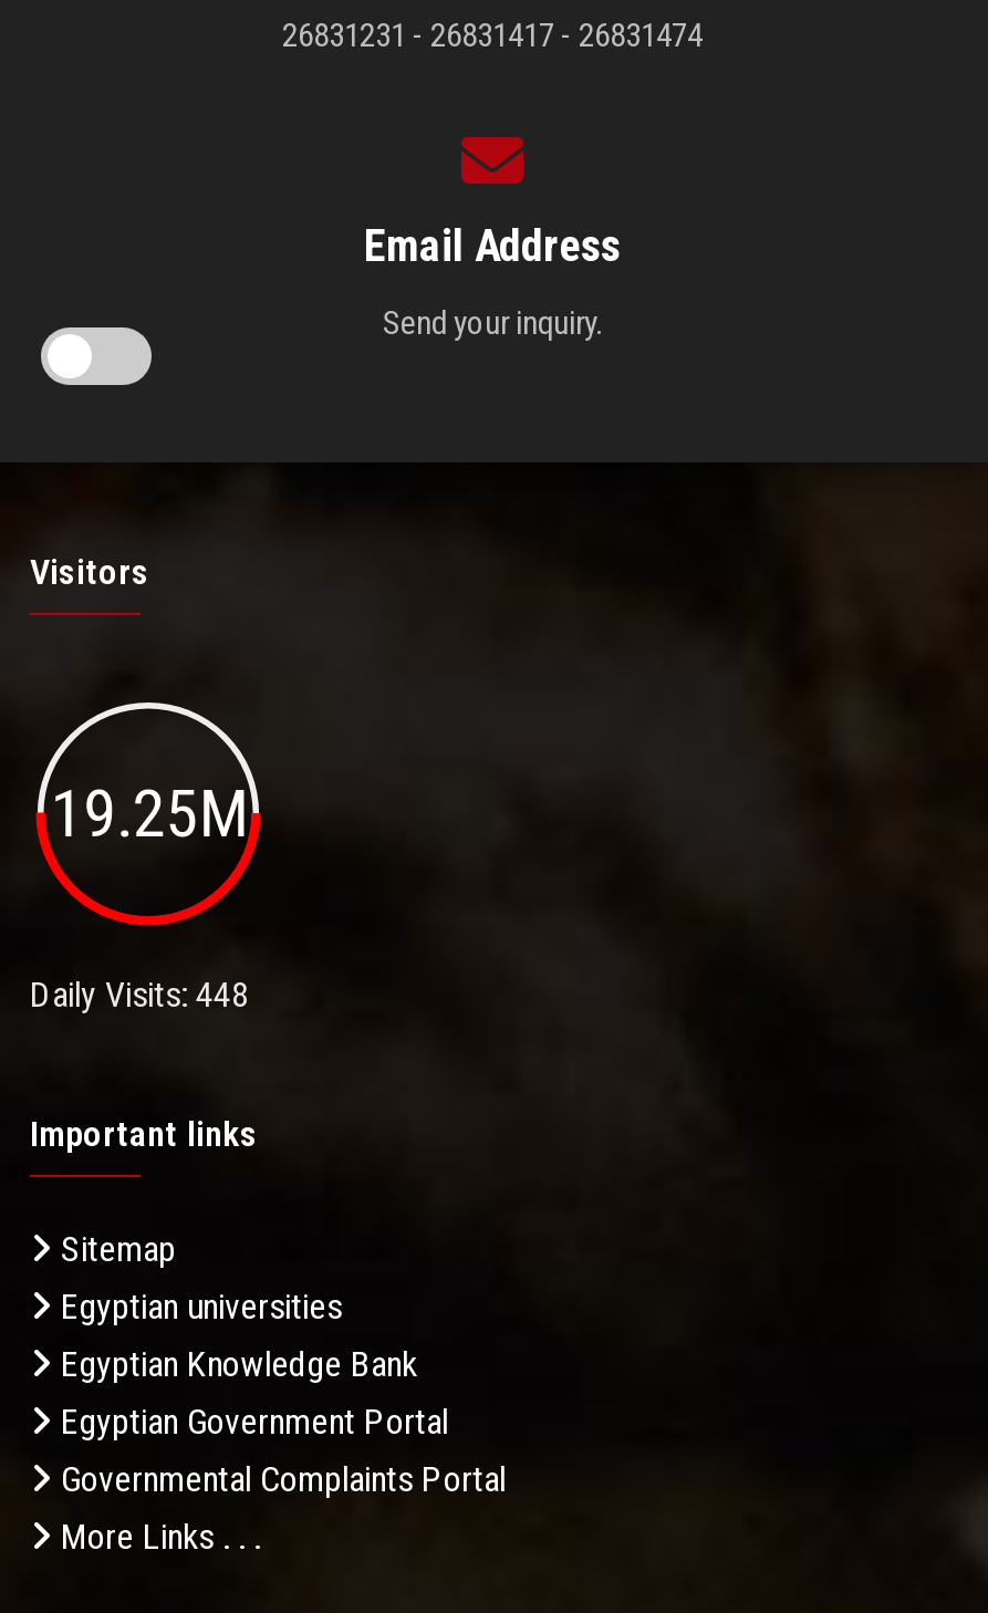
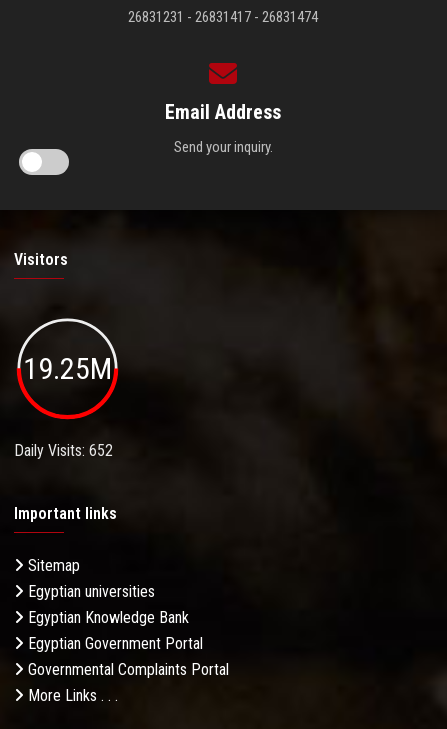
- Daily Visits: 448
+ Daily Visits: 652
